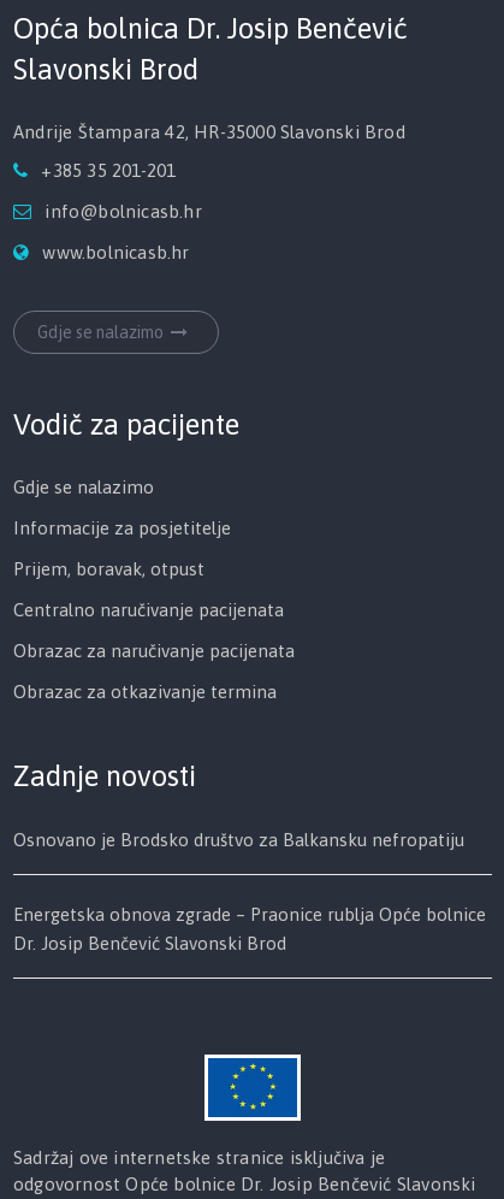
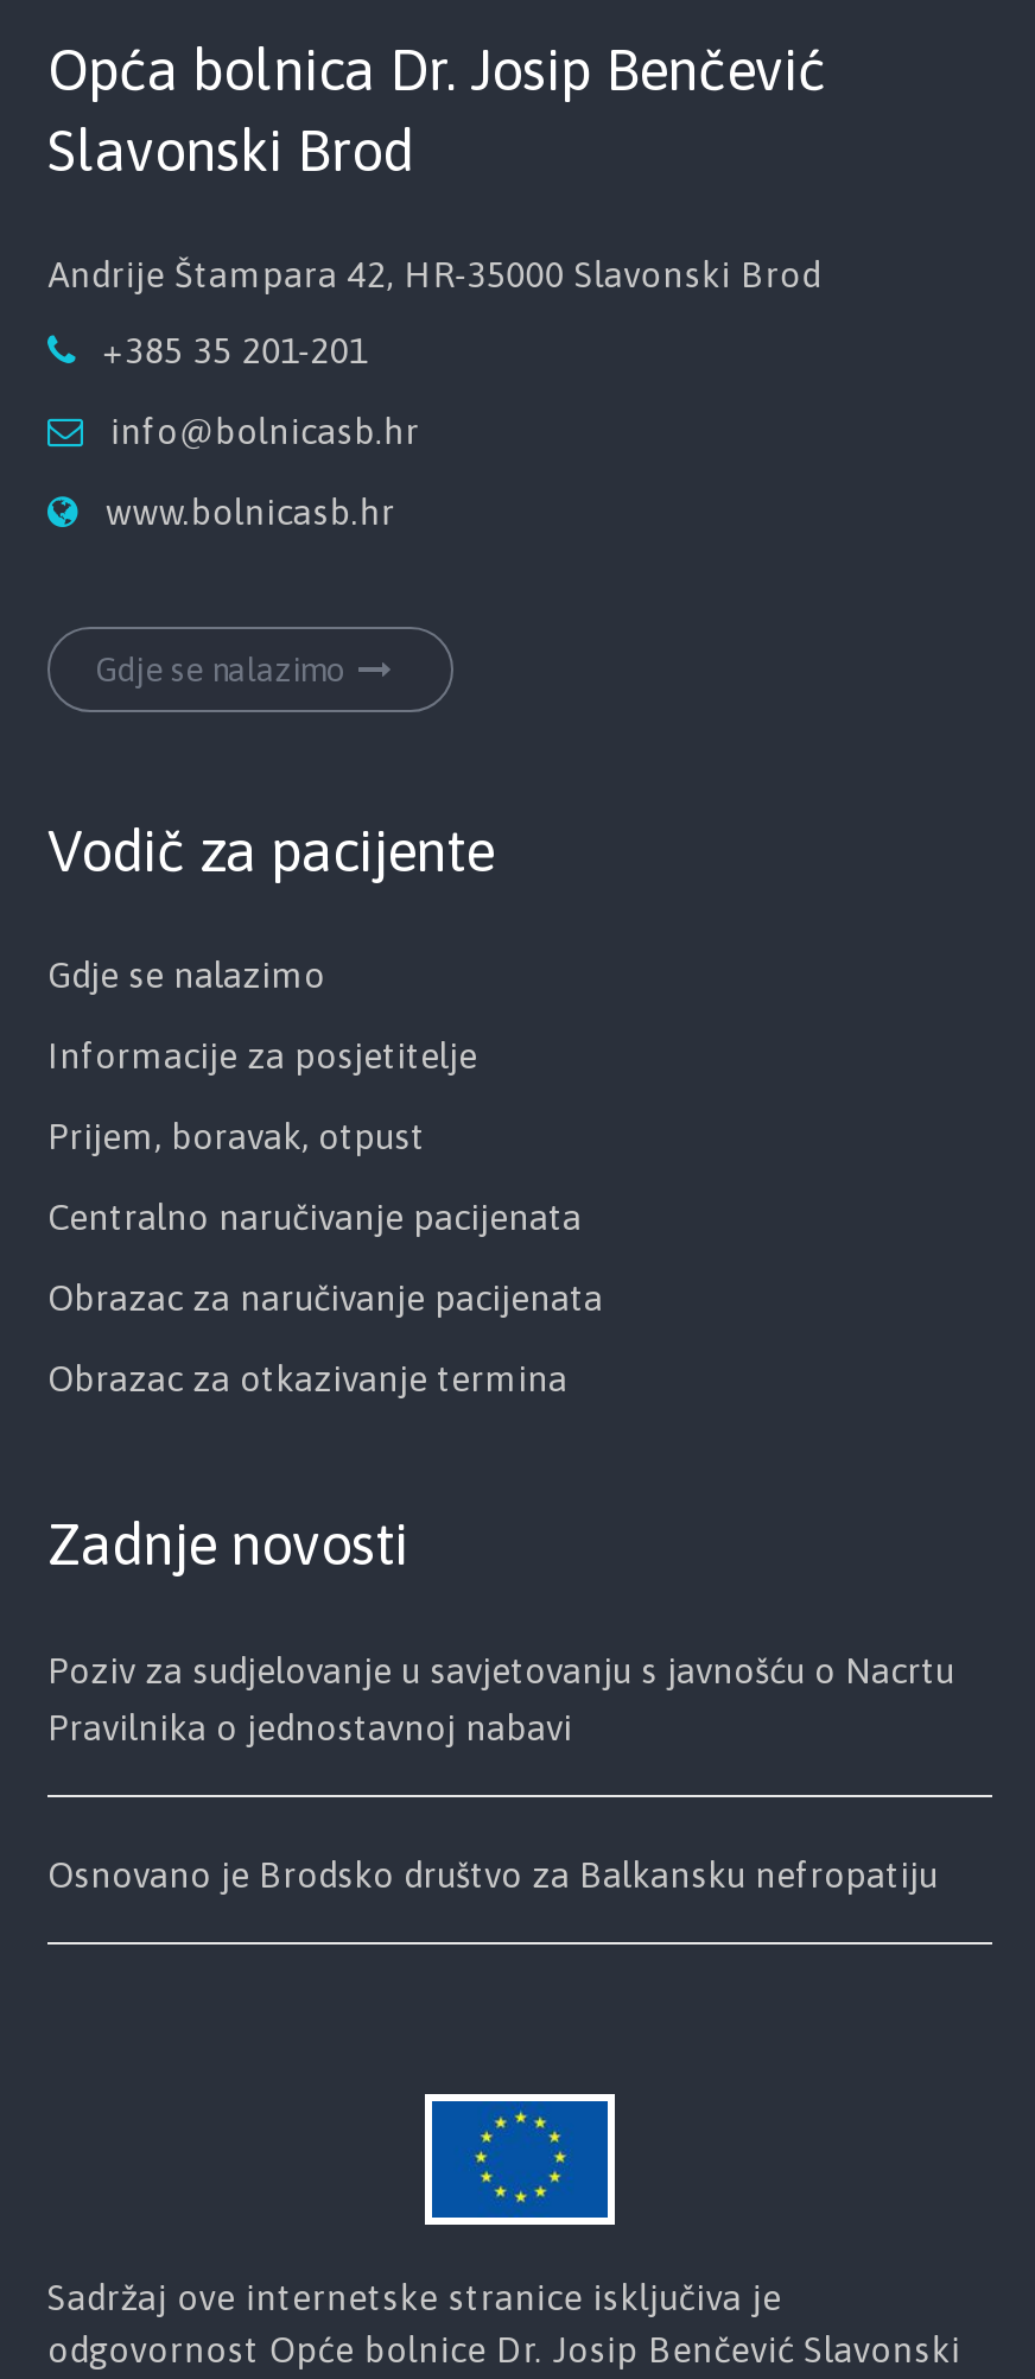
+ Poziv za sudjelovanje u savjetovanju s javnošću o Nacrtu
+ Pravilnika o jednostavnoj nabavi

moved down: Osnovano je Brodsko društvo za Balkansku nefropatiju

- Energetska obnova zgrade – Praonice rublja Opće bolnice
- Dr. Josip Benčević Slavonski Brod
